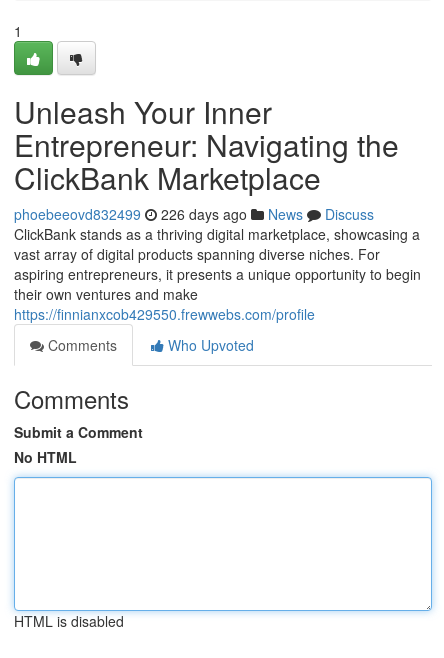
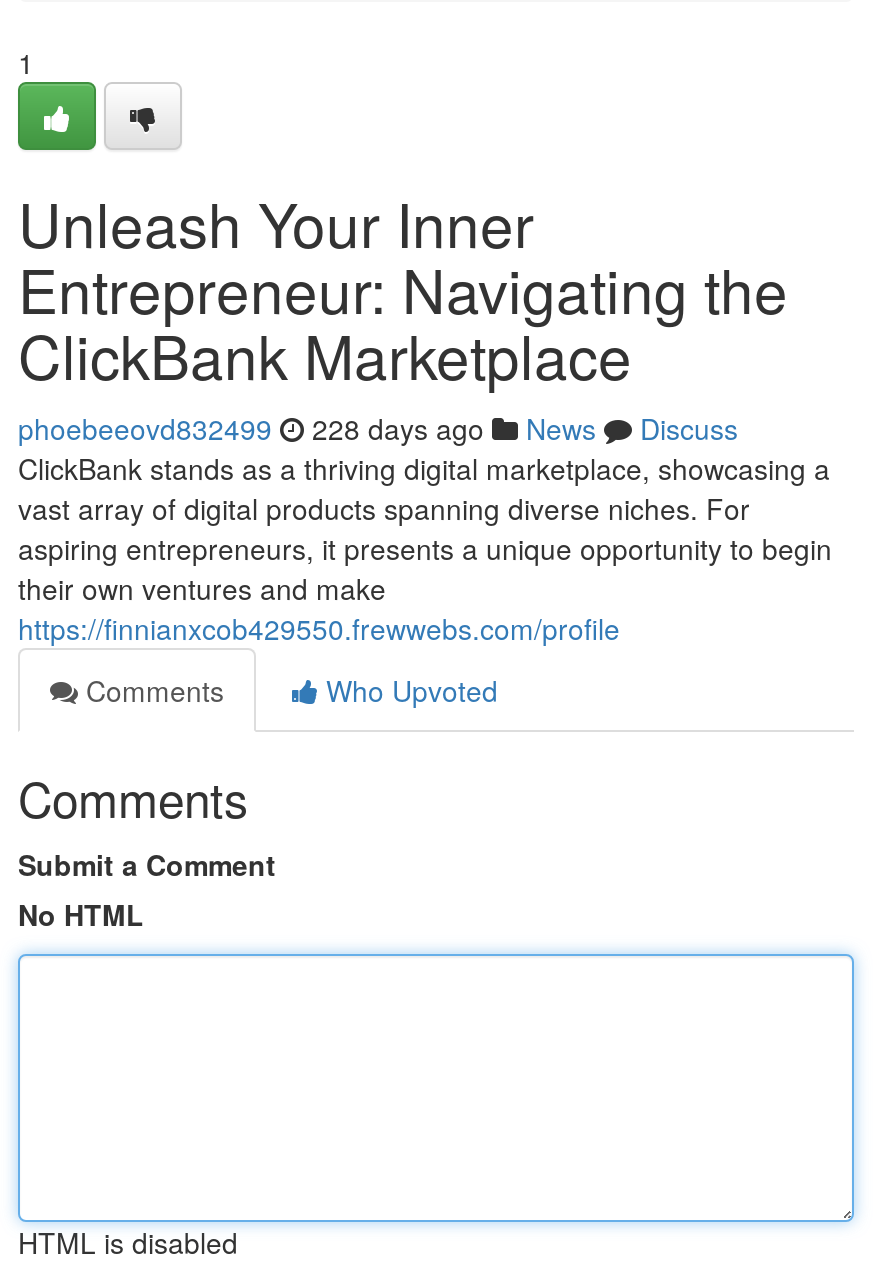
- phoebeeovd832499 226 days ago News Discuss
+ phoebeeovd832499 228 days ago News Discuss
